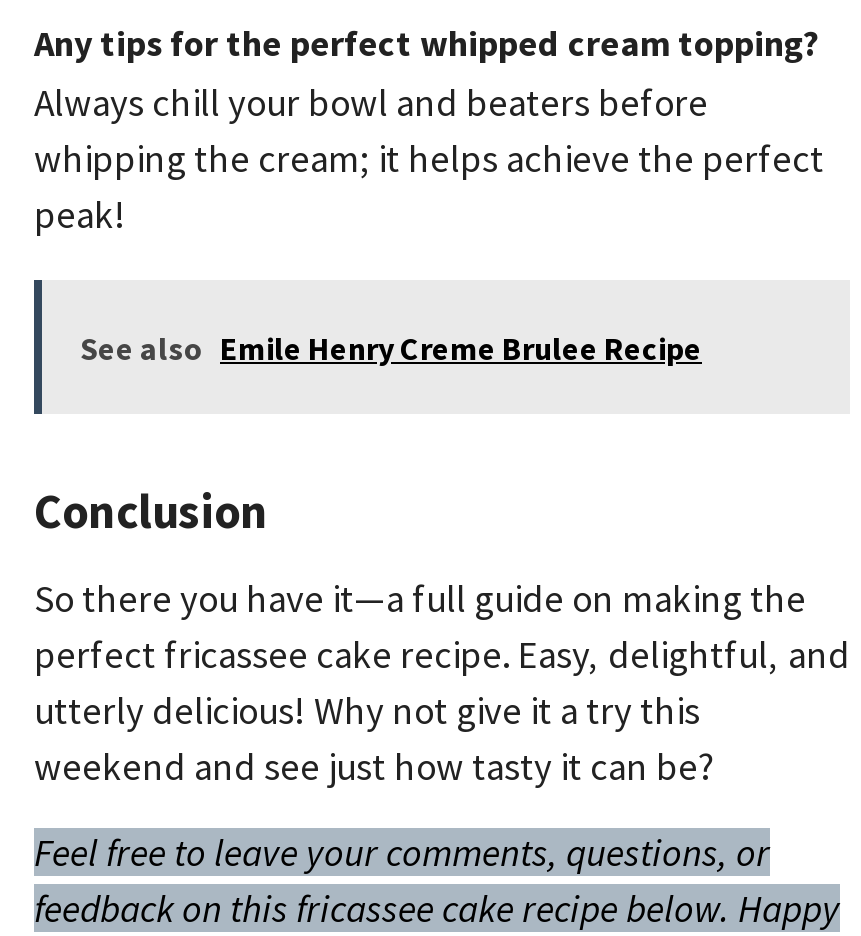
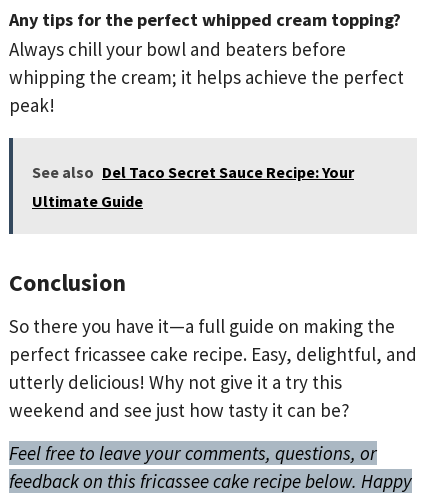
- See also Emile Henry Creme Brulee Recipe
+ See also Del Taco Secret Sauce Recipe: Your
+ Ultimate Guide
